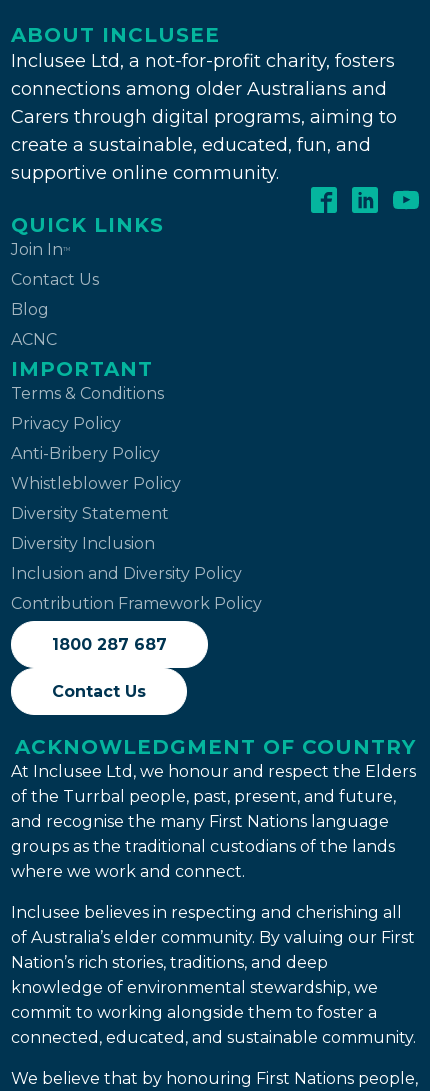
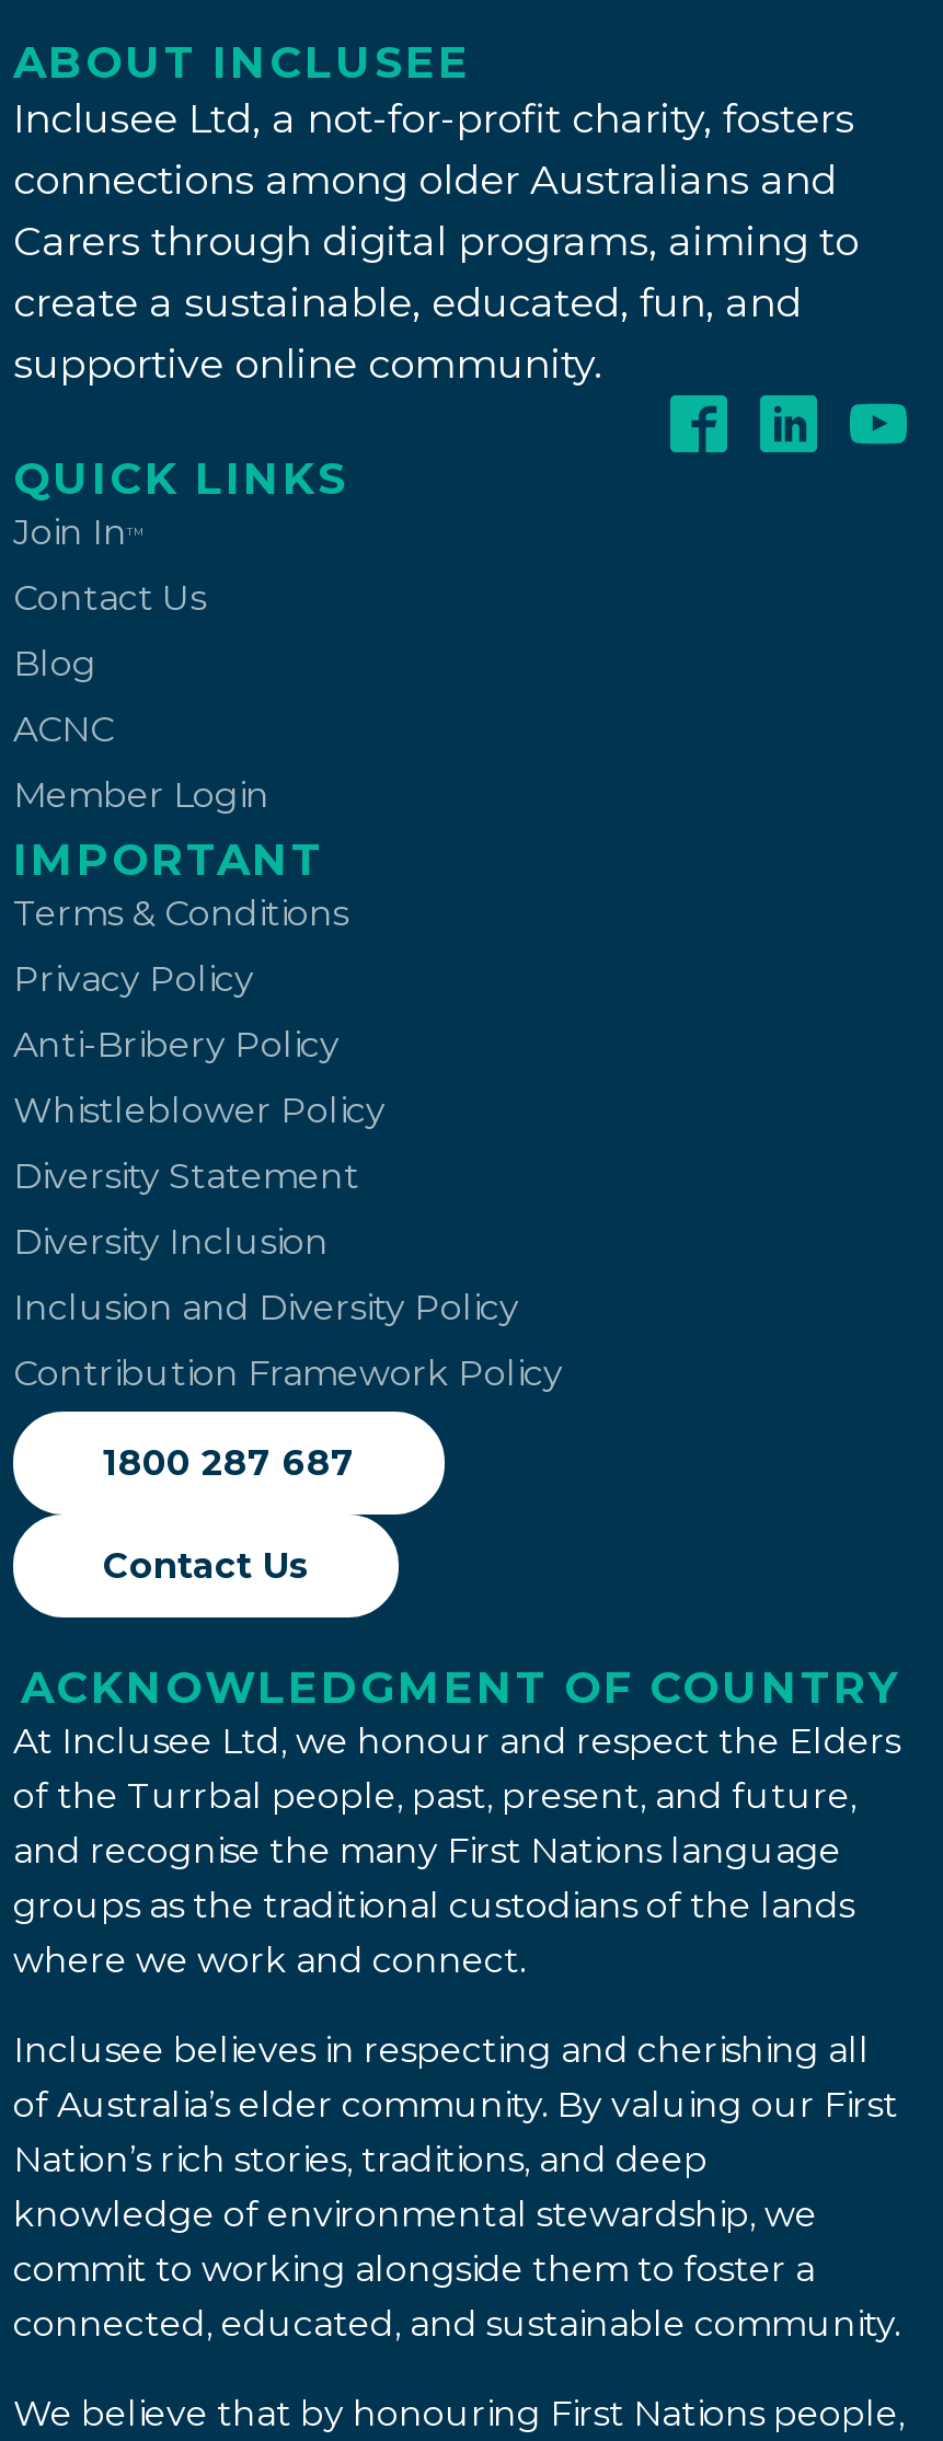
+ Member Login
